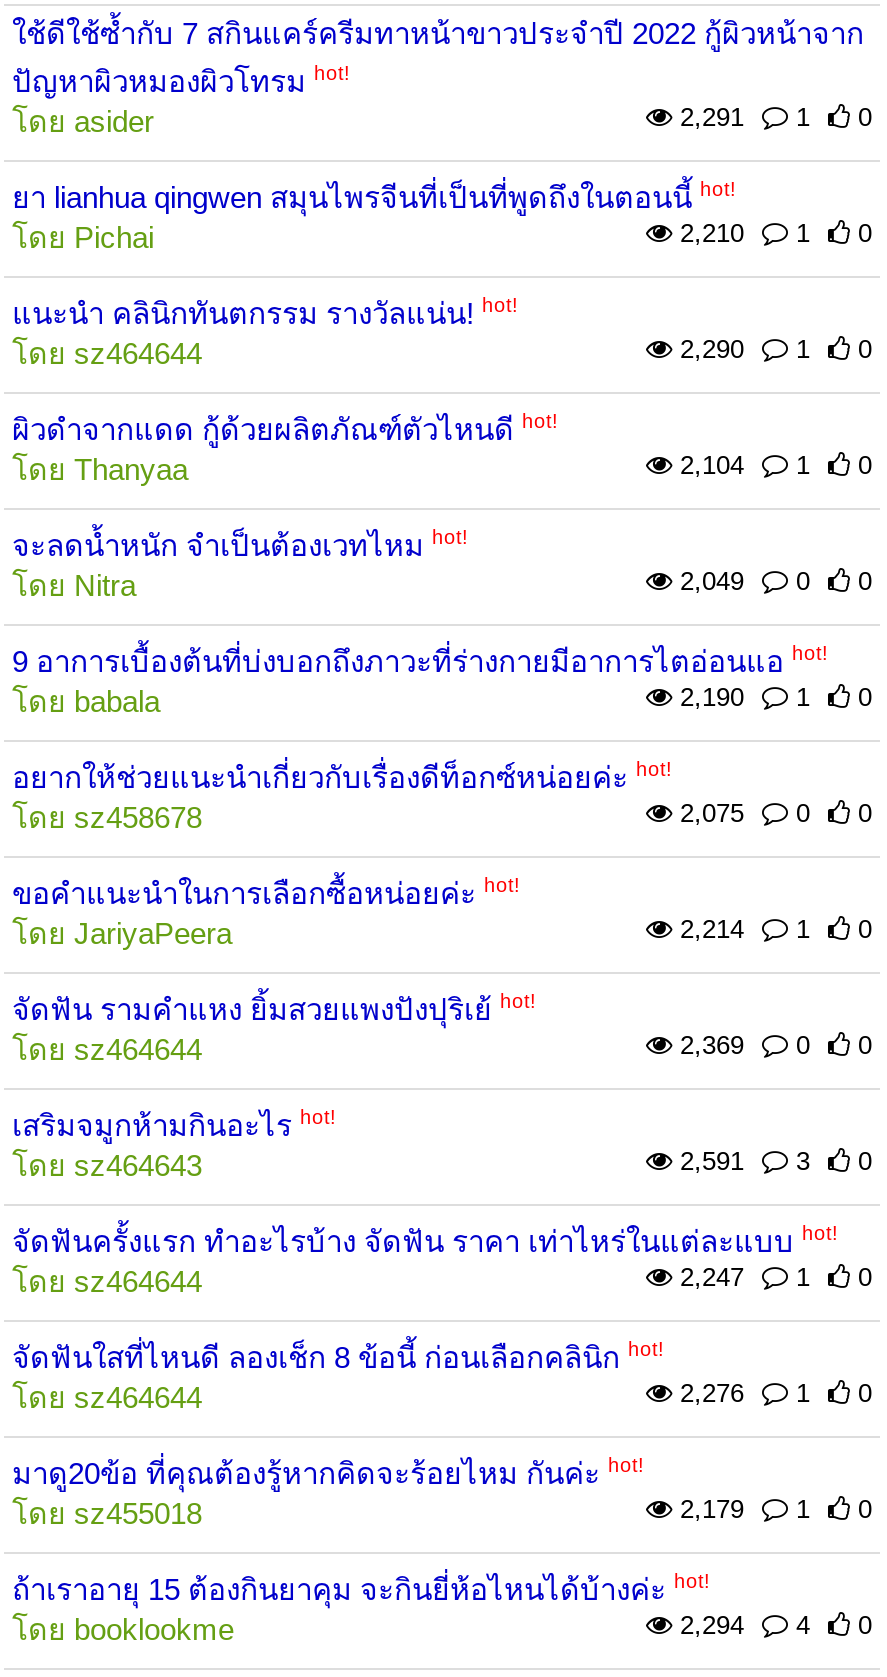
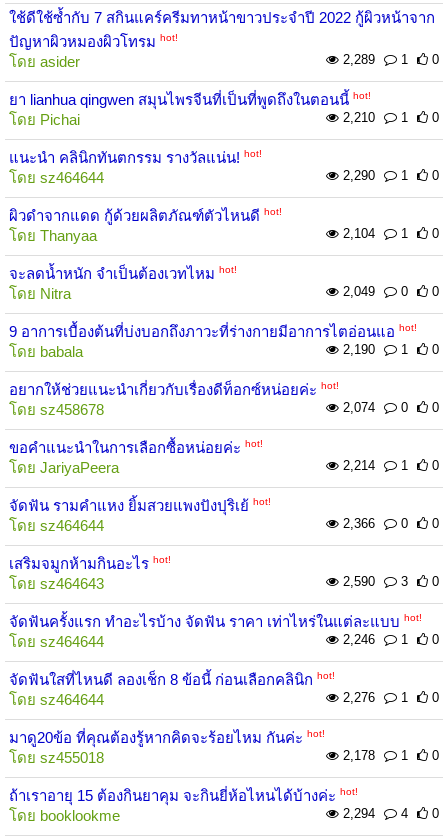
- 2,291 1 0
+ 2,289 1 0

- 2,075 0 0
+ 2,074 0 0

- 2,369 0 0
+ 2,366 0 0

- 2,591 3 0
+ 2,590 3 0

- 2,247 1 0
+ 2,246 1 0

- 2,179 1 0
+ 2,178 1 0
